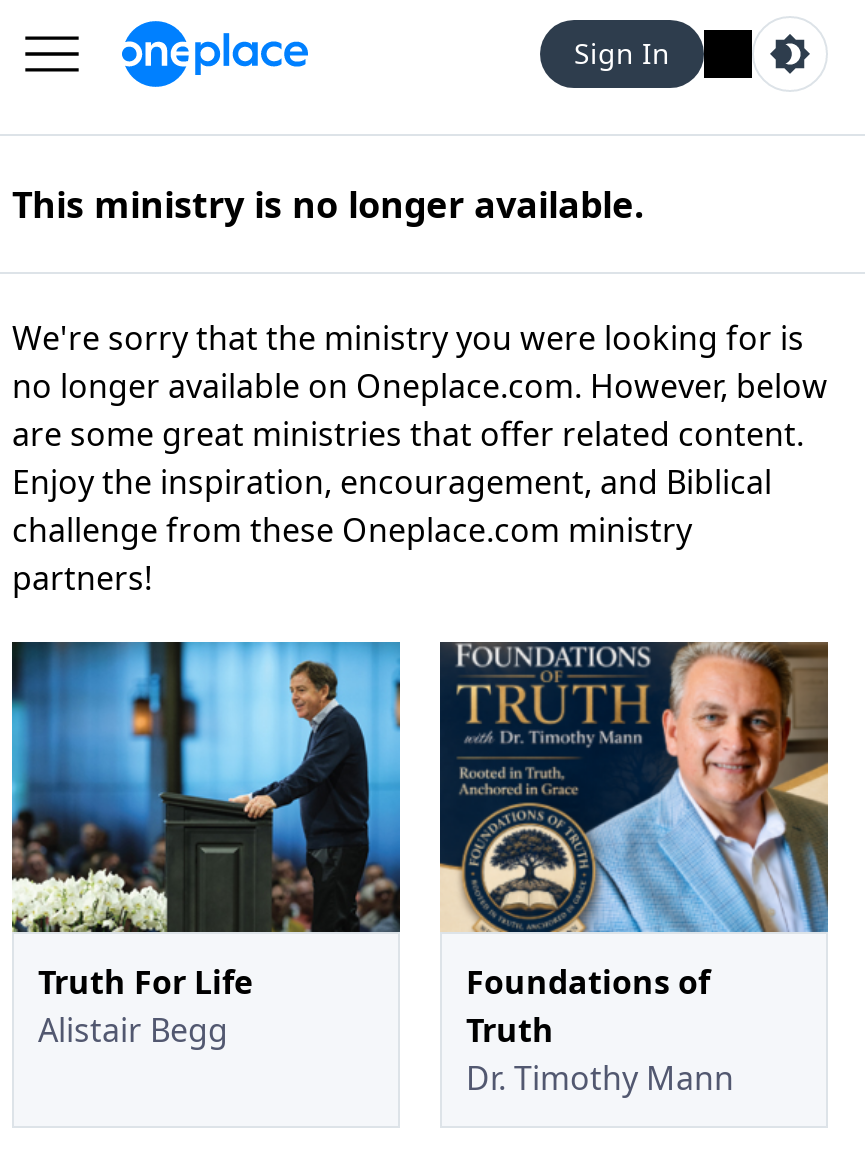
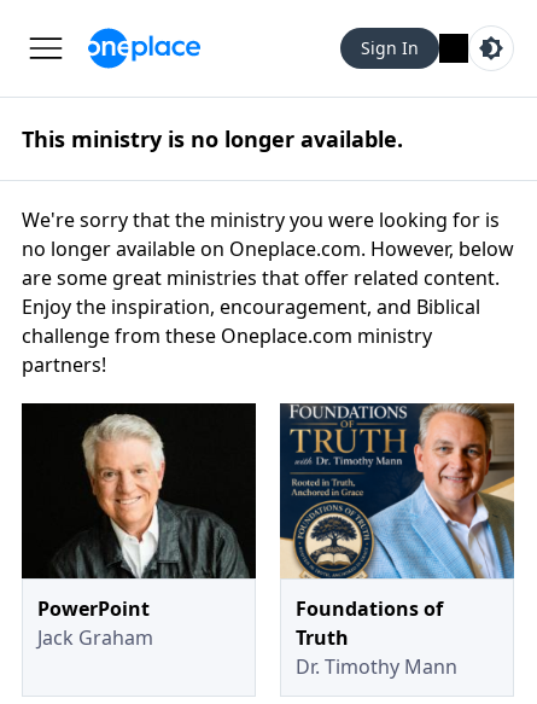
- [image]
- Truth For Life
- Alistair Begg
+ [image]
+ PowerPoint
+ Jack Graham
